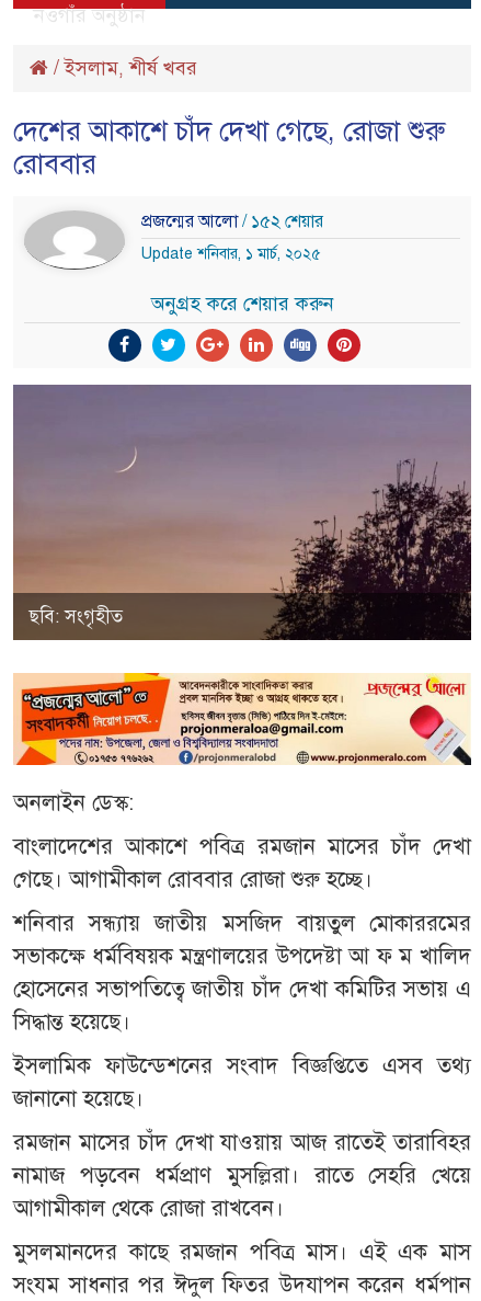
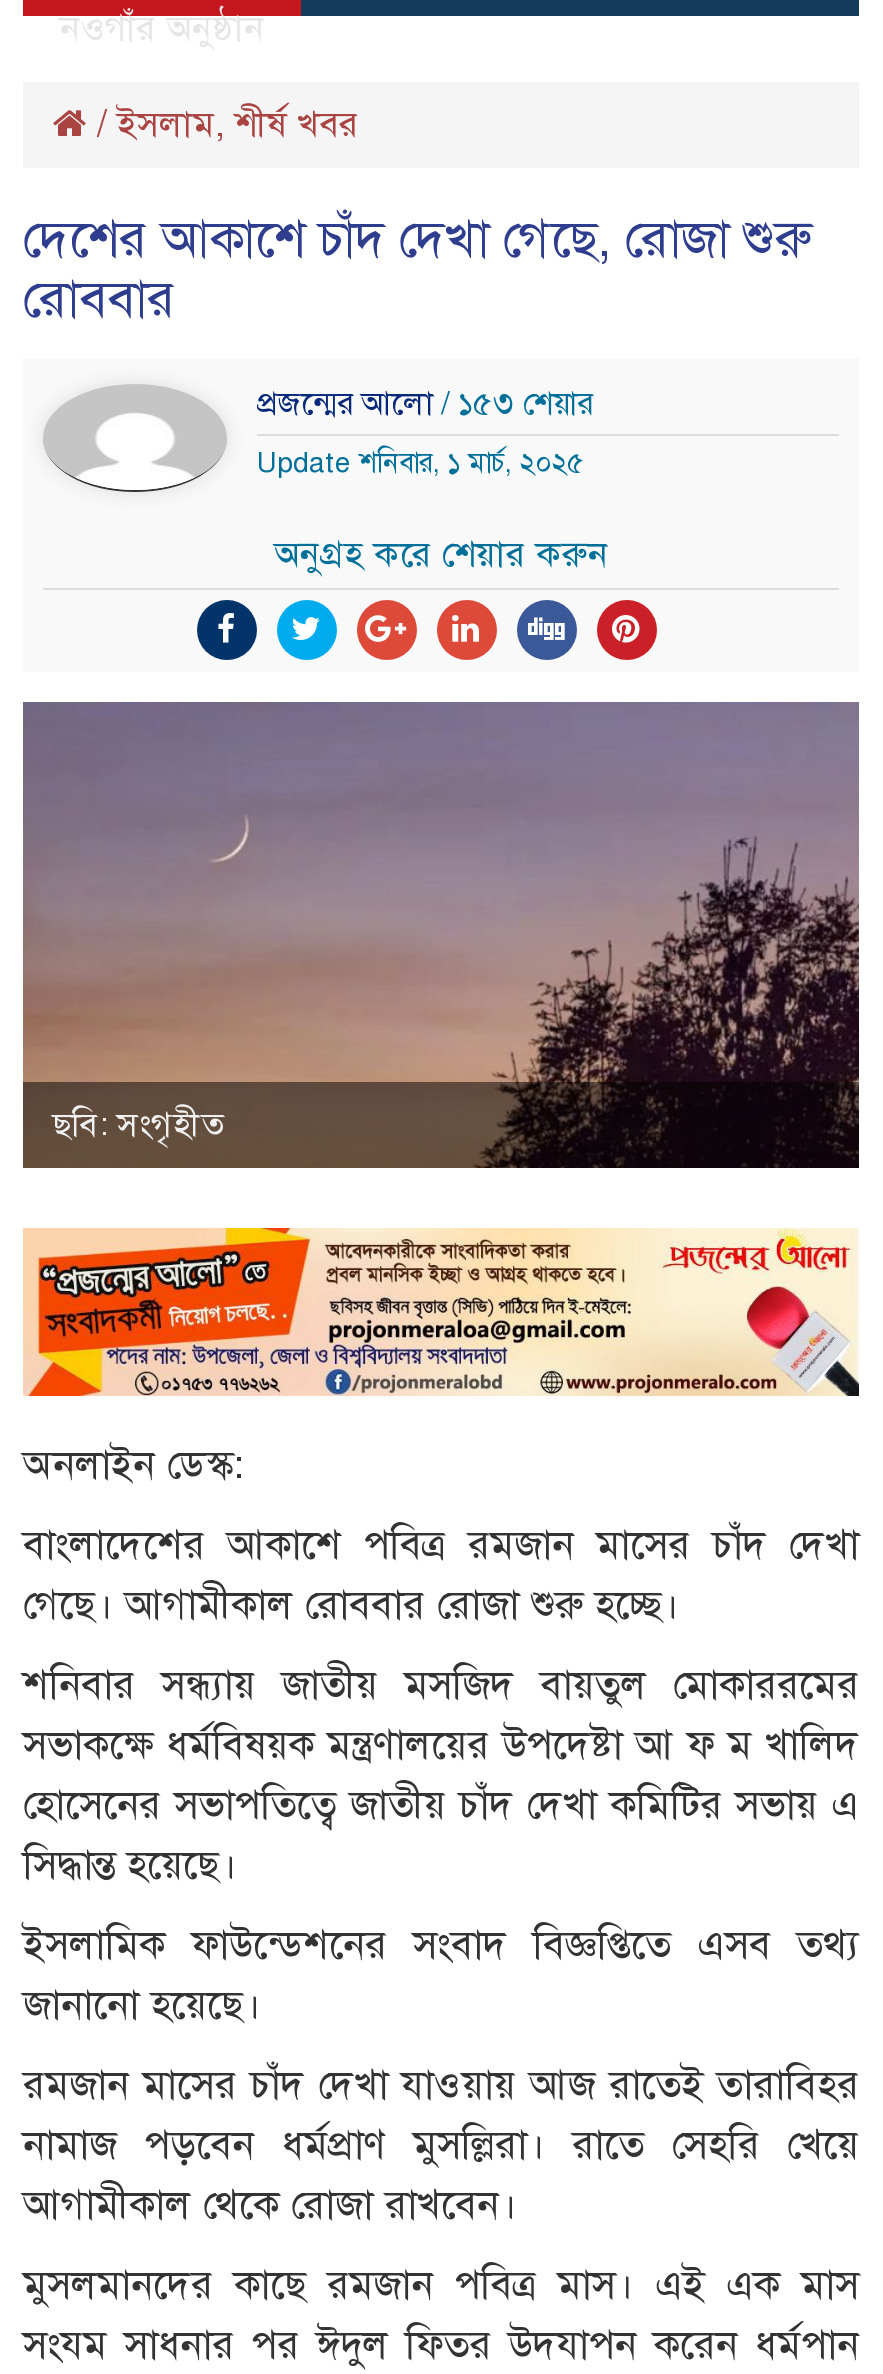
- প্রজন্মের আলো / ১৫২ শেয়ার
+ প্রজন্মের আলো / ১৫৩ শেয়ার
